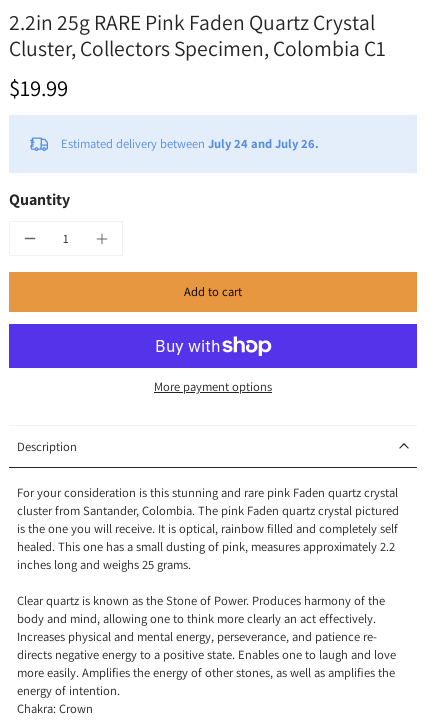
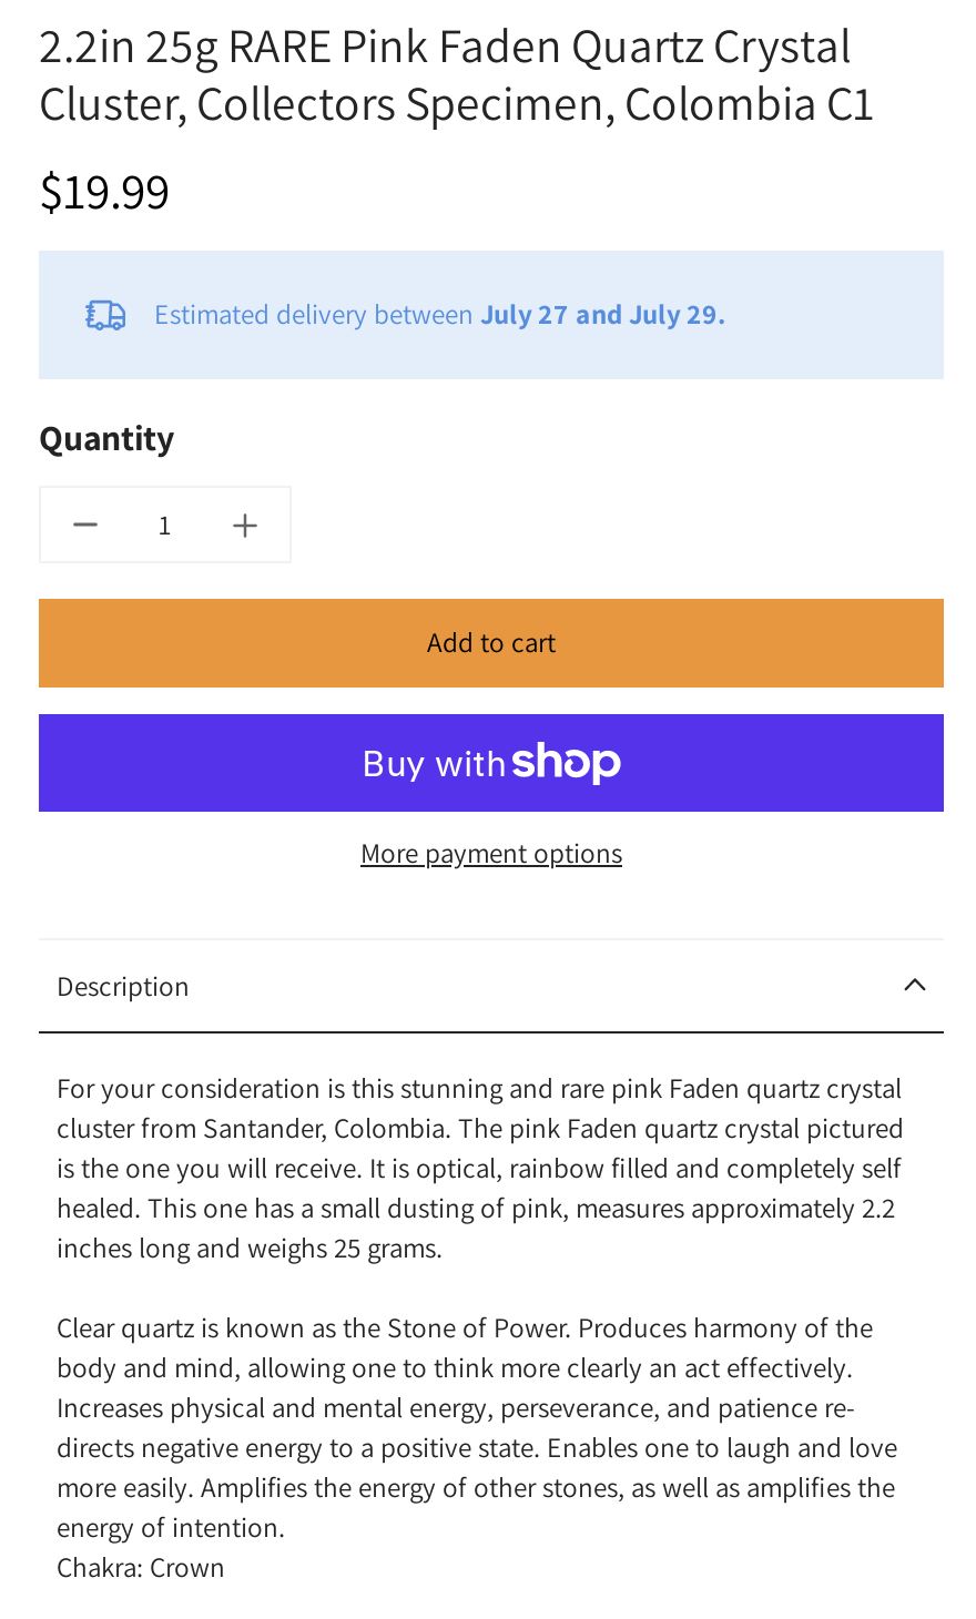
- Estimated delivery between July 24 and July 26.
+ Estimated delivery between July 27 and July 29.
